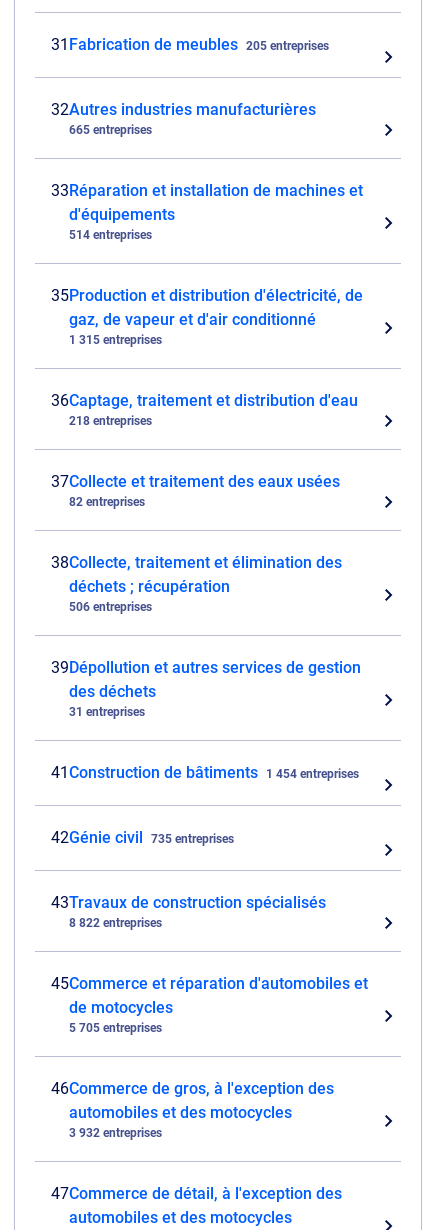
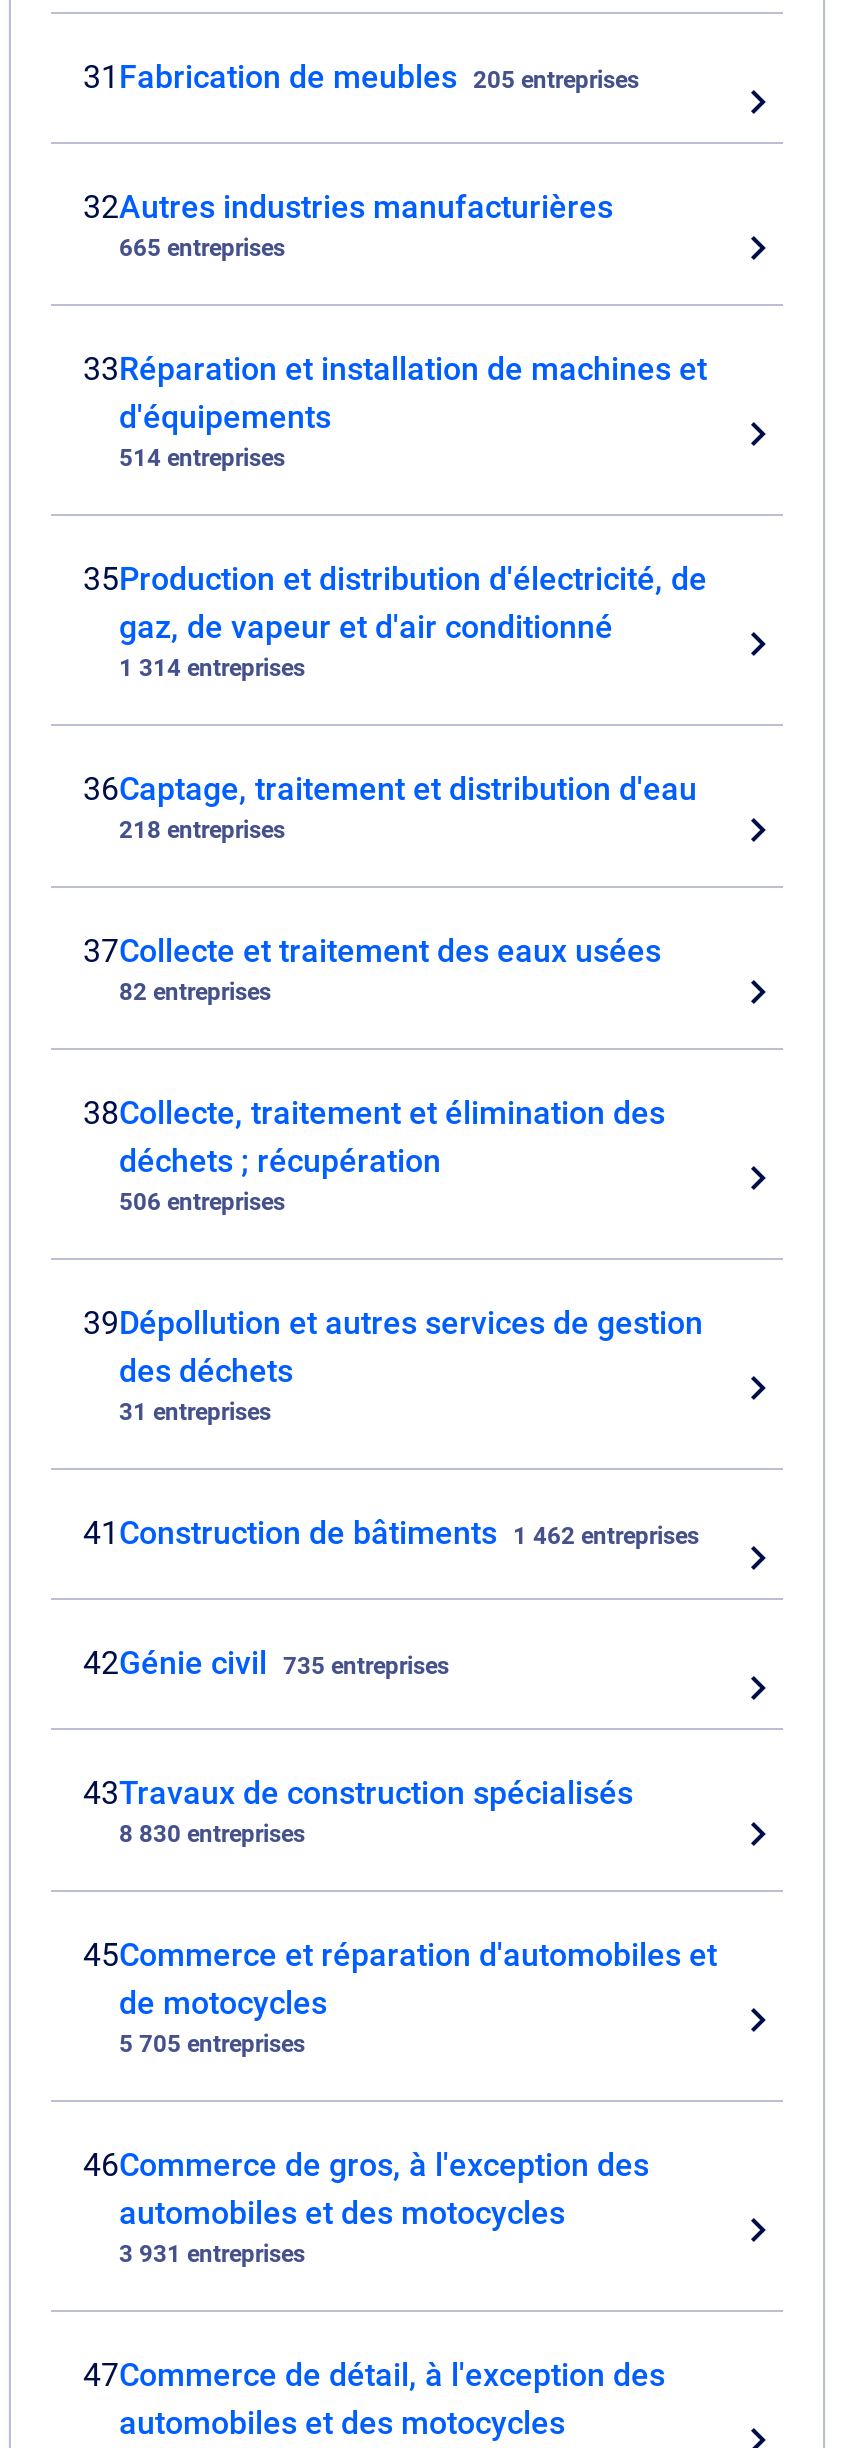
- 1 315 entreprises
+ 1 314 entreprises

- 41 Construction de bâtiments 1 454 entreprises
+ 41 Construction de bâtiments 1 462 entreprises

- 8 822 entreprises
+ 8 830 entreprises

- 3 932 entreprises
+ 3 931 entreprises
